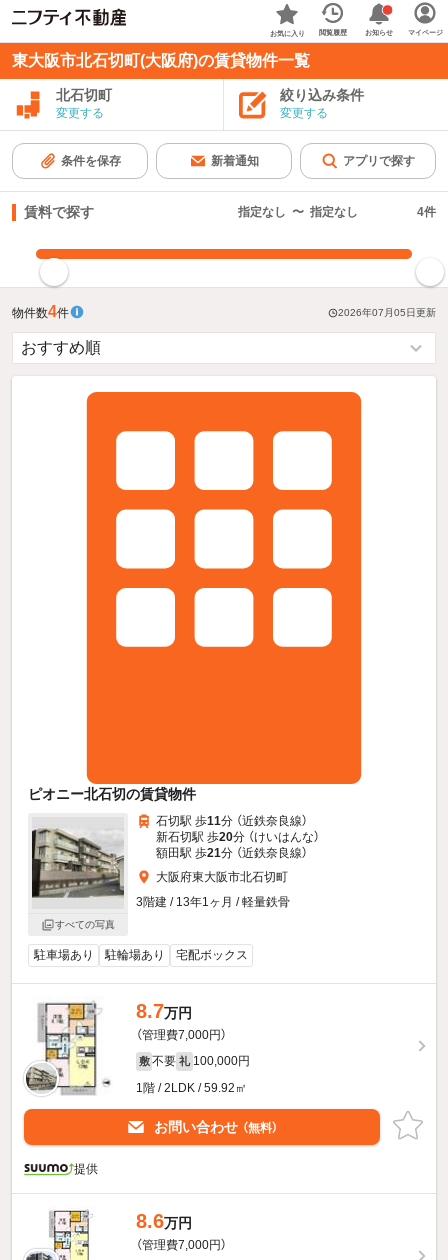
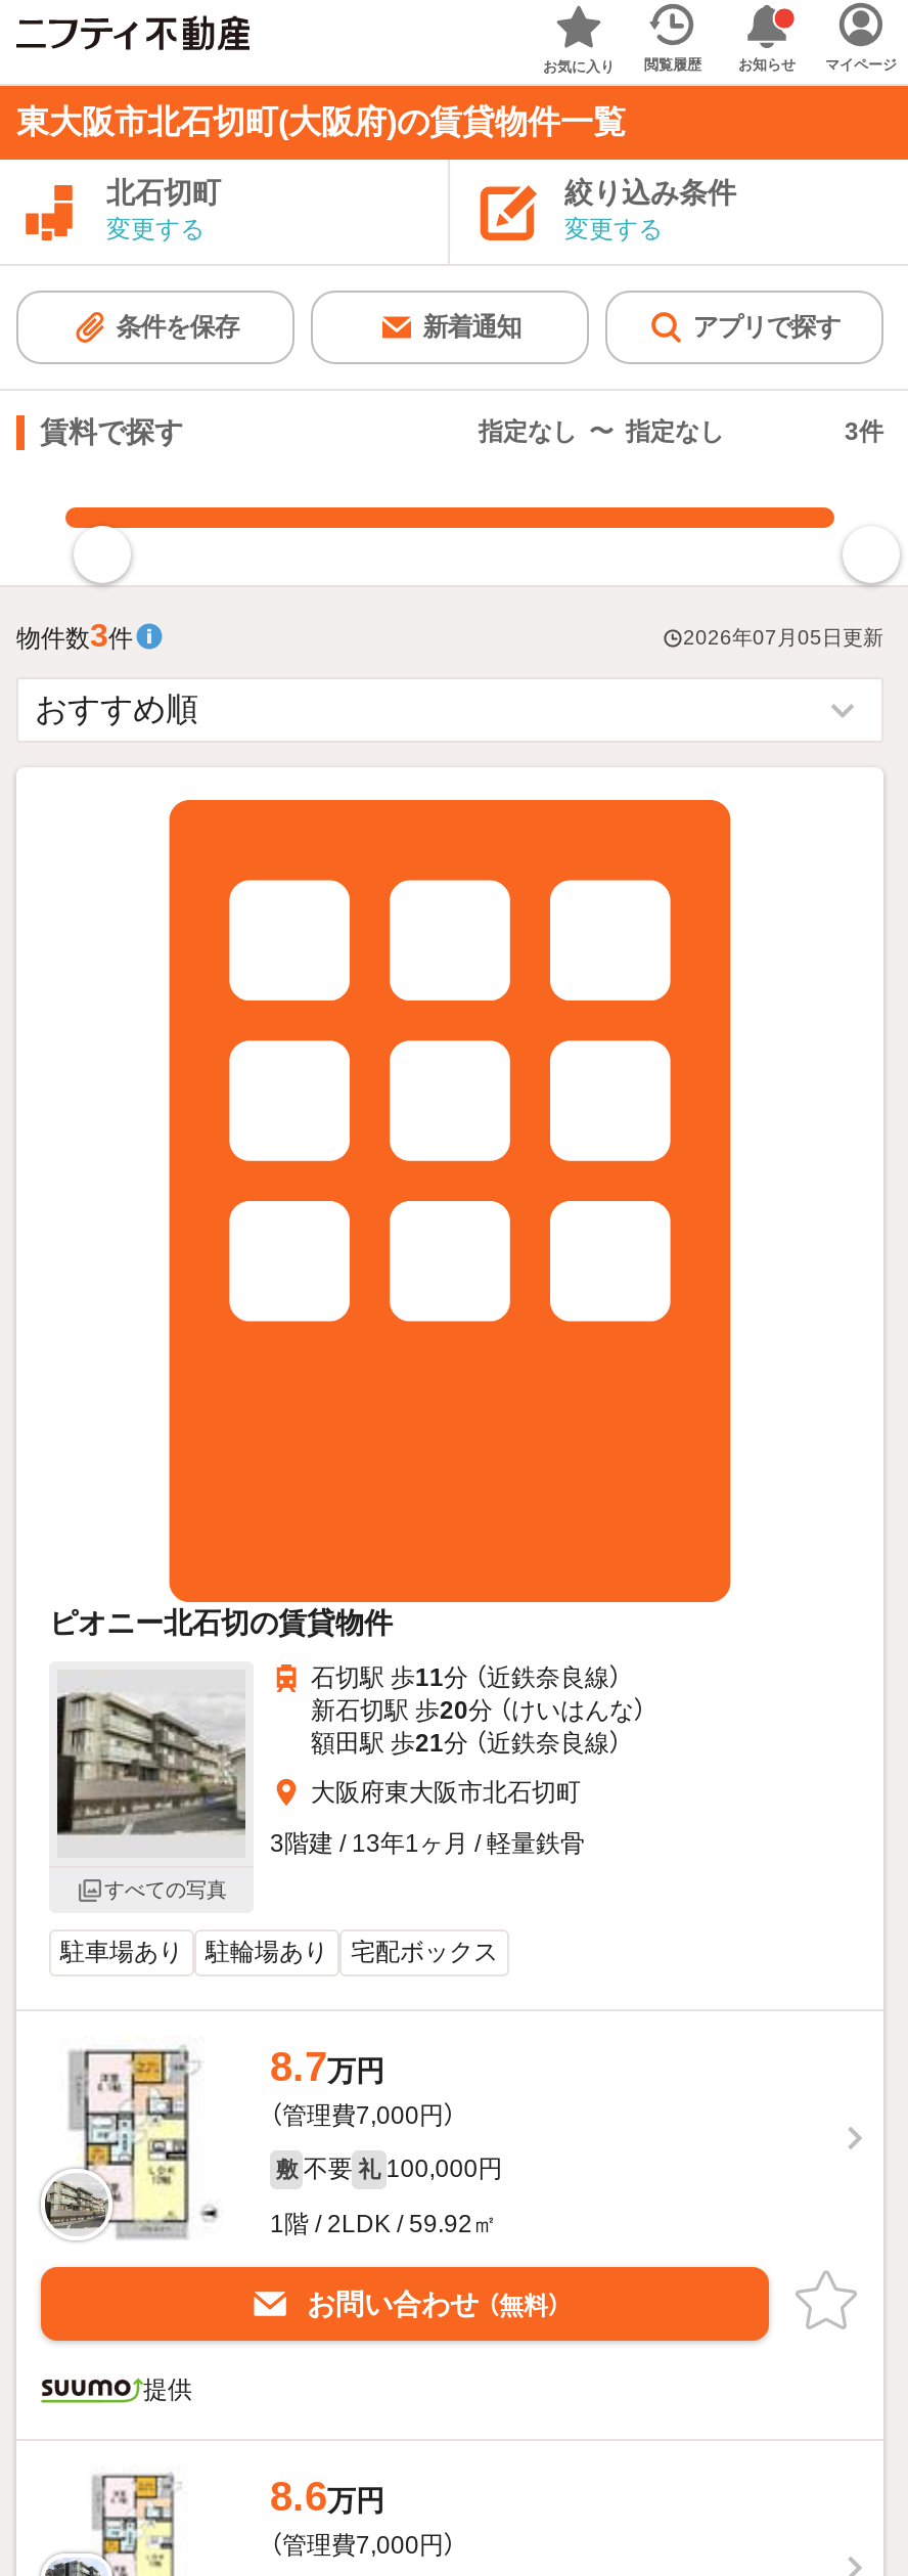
- 4件
+ 3件

- 物件数4件
+ 物件数3件
